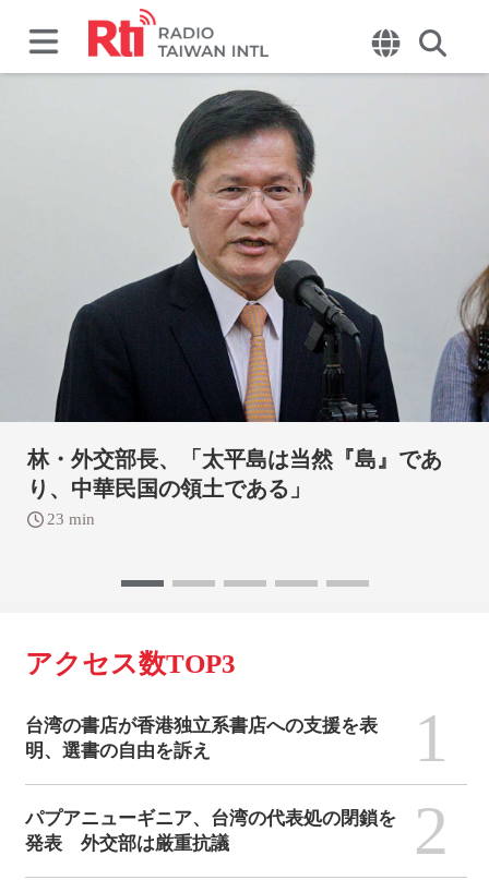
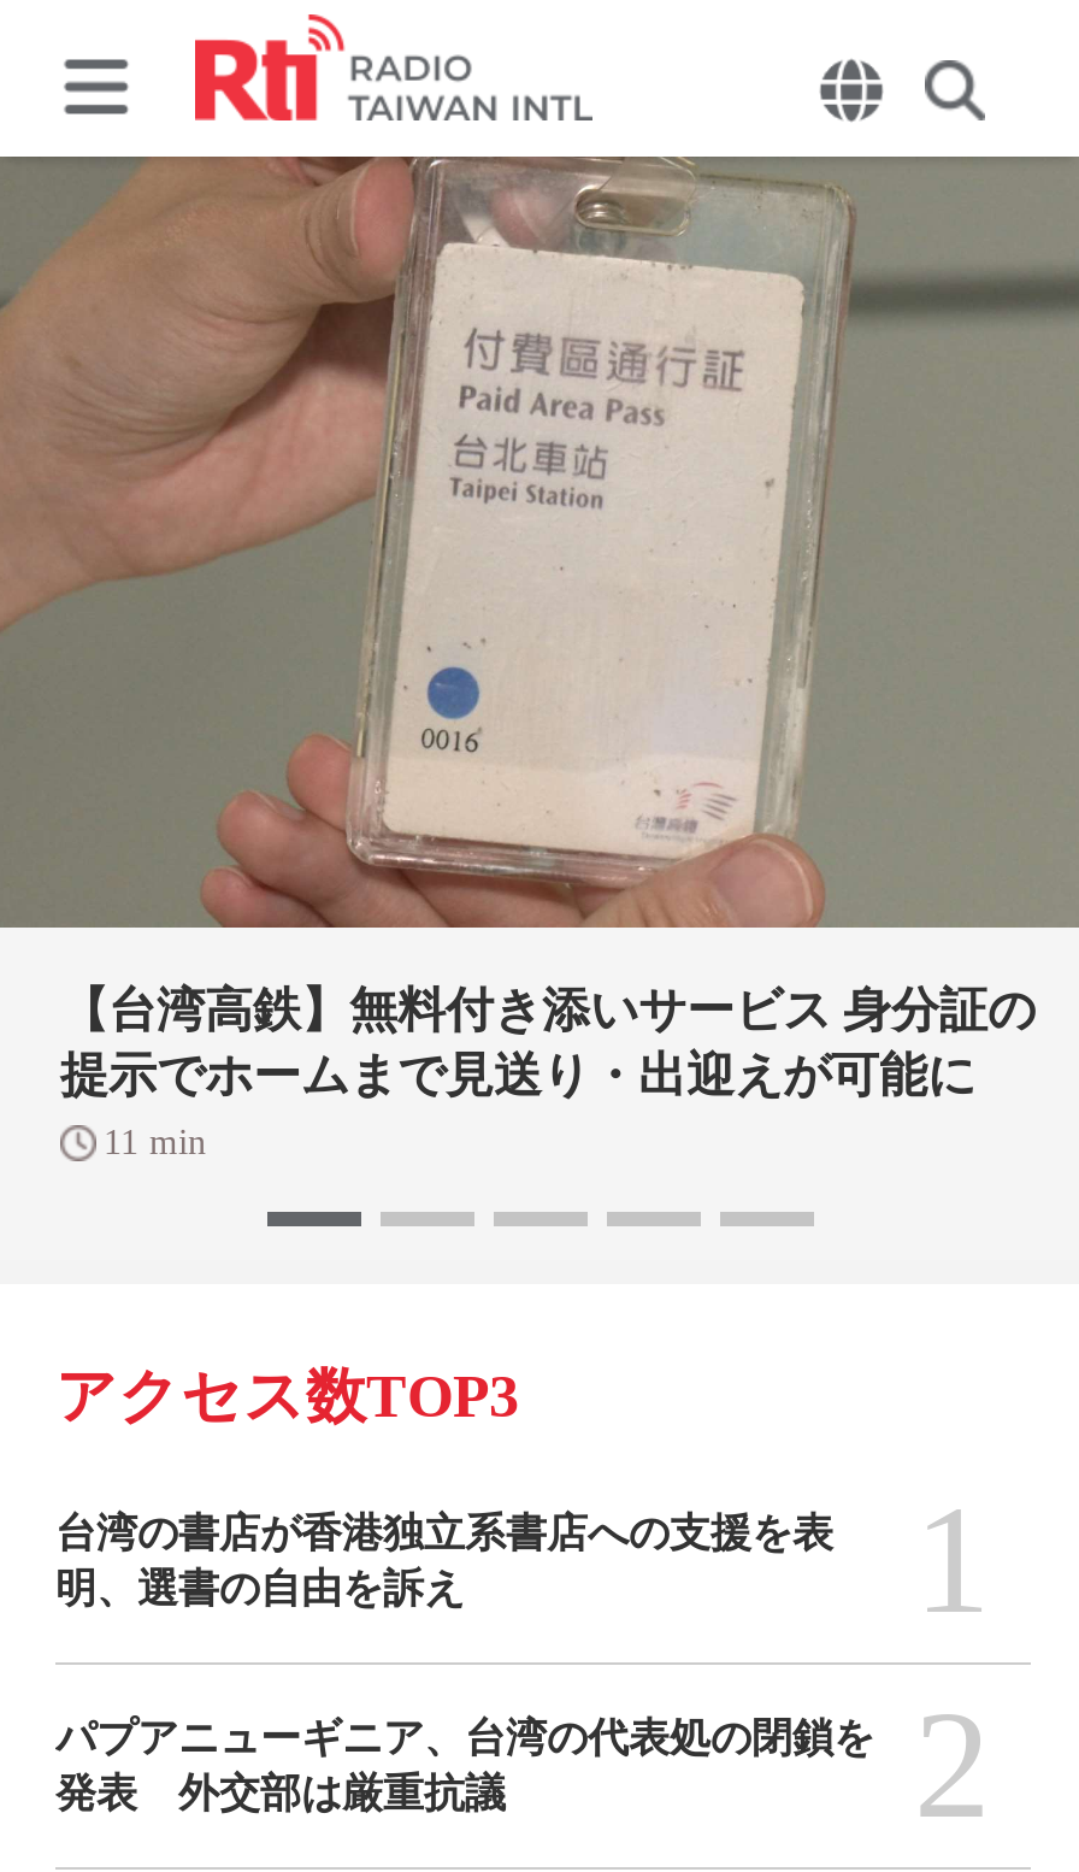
- [image]
- 林・外交部長、「太平島は当然『島』であ
- り、中華民国の領土である」
- 23 min
+ [image]
+ 【台湾高鉄】無料付き添いサービス 身分証の
+ 提示でホームまで見送り・出迎えが可能に
+ 11 min
